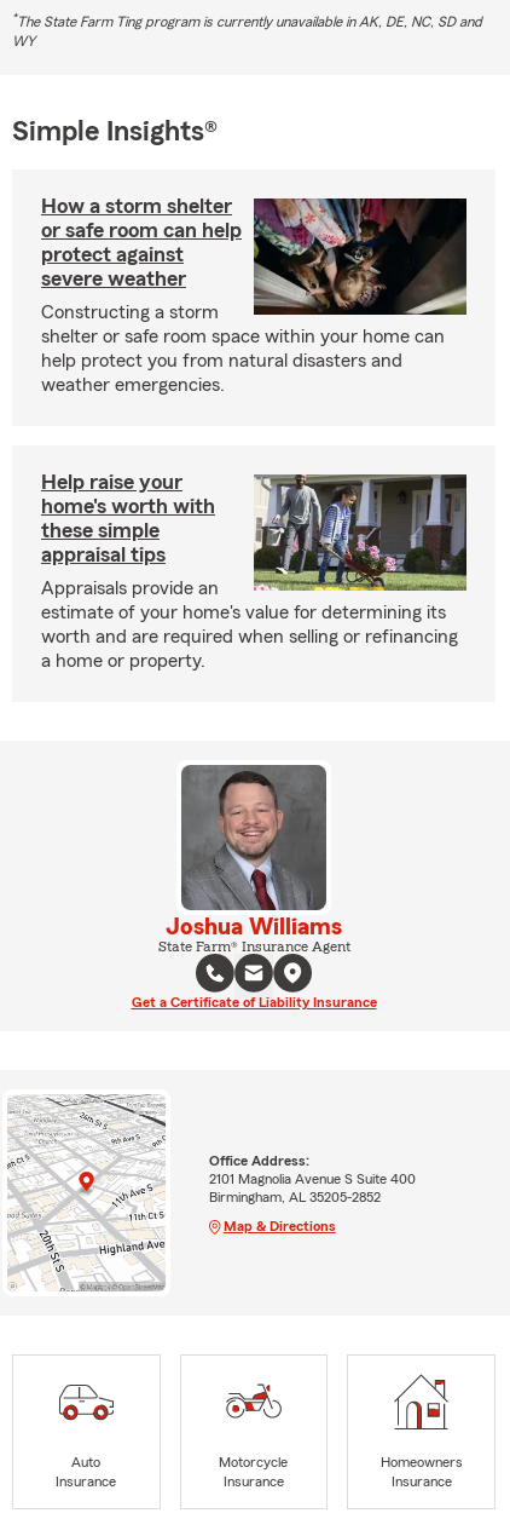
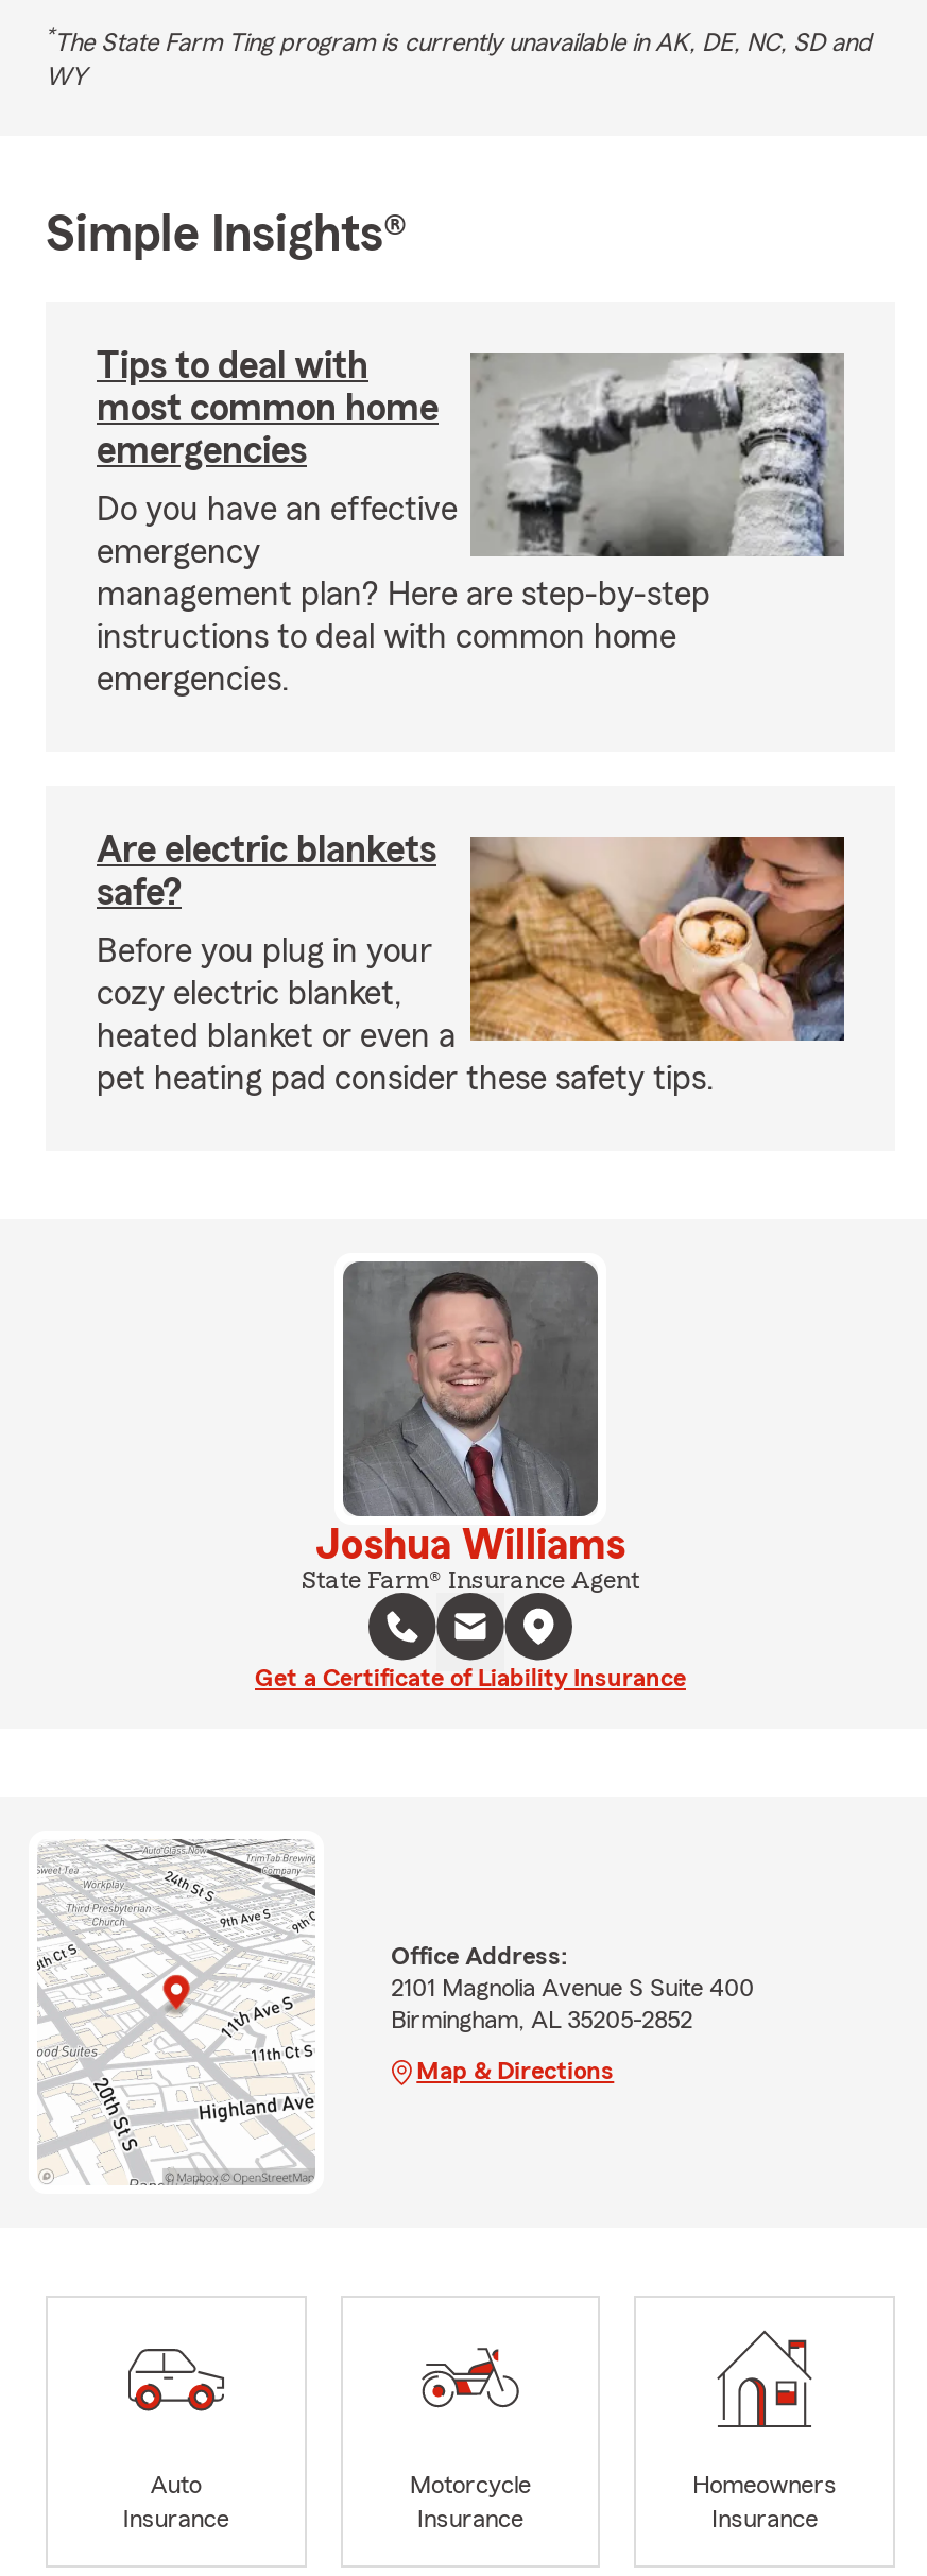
- How a storm shelter
- or safe room can help
- protect against
- severe weather
+ Tips to deal with
+ most common home
+ emergencies

- [image]
- Constructing a storm
- shelter or safe room space within your home can
- help protect you from natural disasters and
- weather emergencies.
+ [image]
+ Do you have an effective
+ emergency
+ management plan? Here are step-by-step
+ instructions to deal with common home
+ emergencies.

- Help raise your
- home's worth with
- these simple
- appraisal tips
+ Are electric blankets
+ safe?

- [image]
- Appraisals provide an
- estimate of your home's value for determining its
- worth and are required when selling or refinancing
- a home or property.
+ [image]
+ Before you plug in your
+ cozy electric blanket,
+ heated blanket or even a
+ pet heating pad consider these safety tips.
